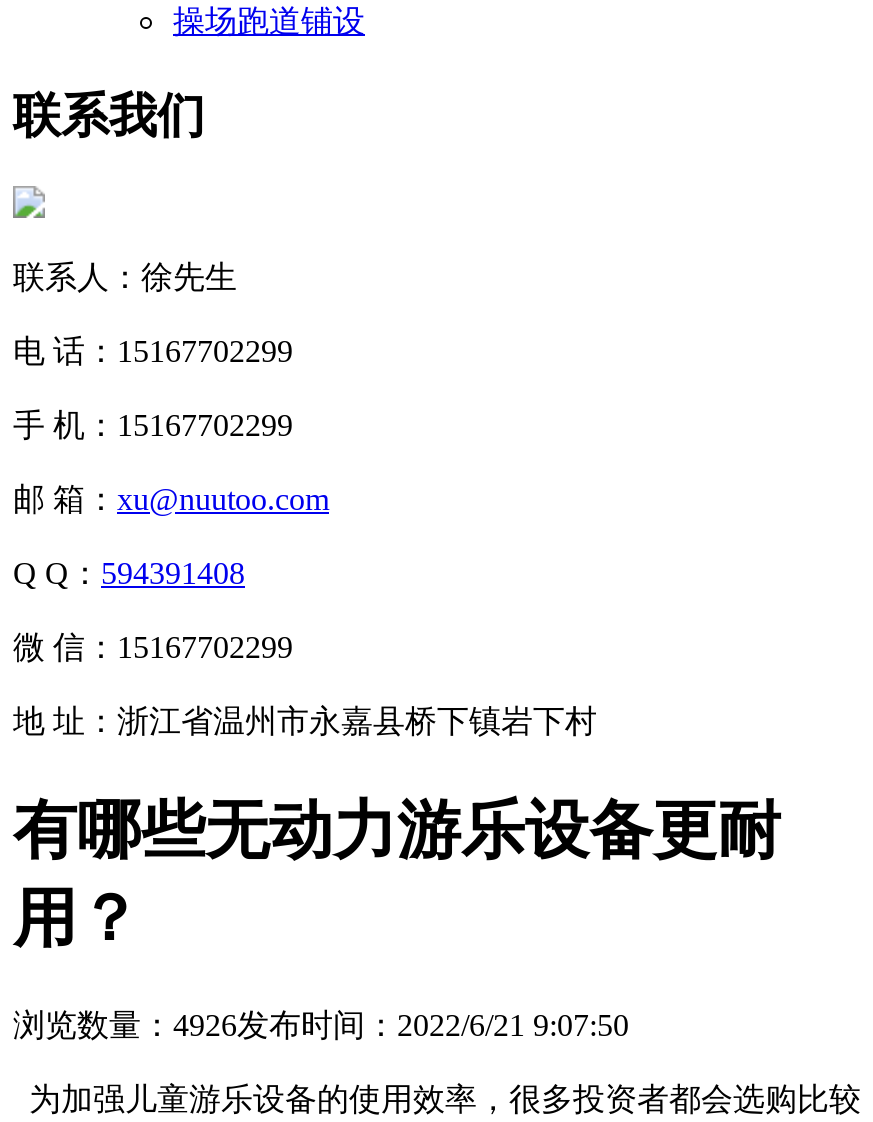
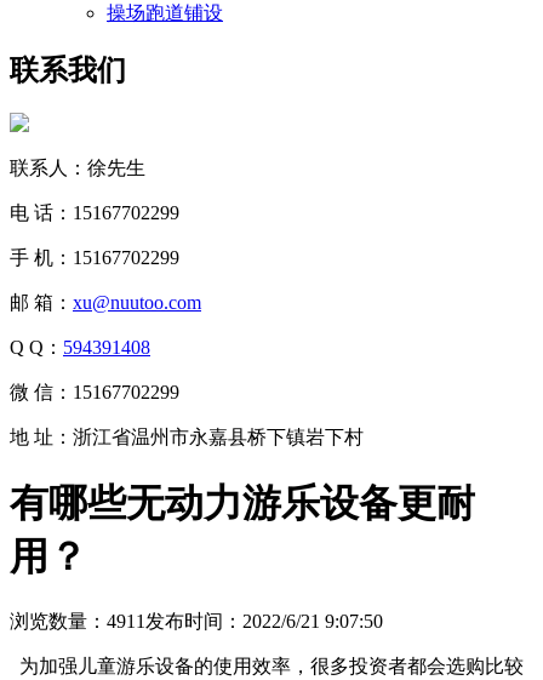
- 浏览数量：4926发布时间：2022/6/21 9:07:50
+ 浏览数量：4911发布时间：2022/6/21 9:07:50
